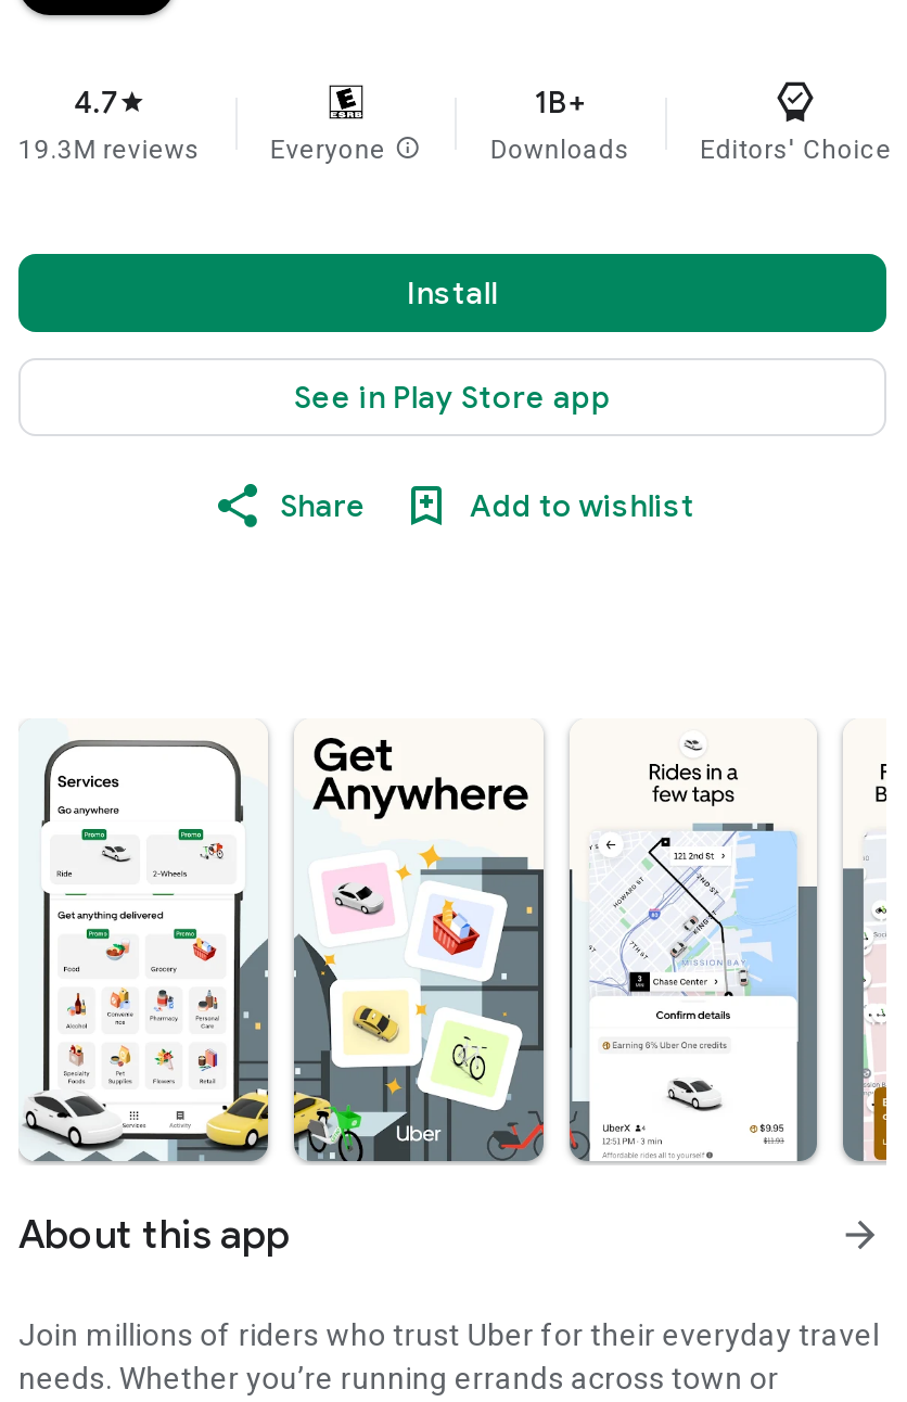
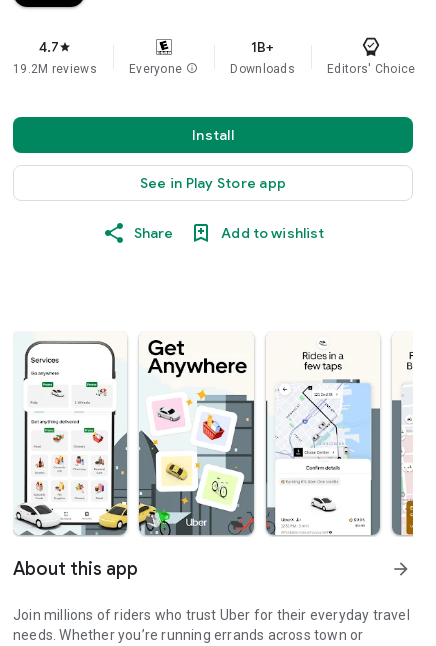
- 19.3M reviews
+ 19.2M reviews
